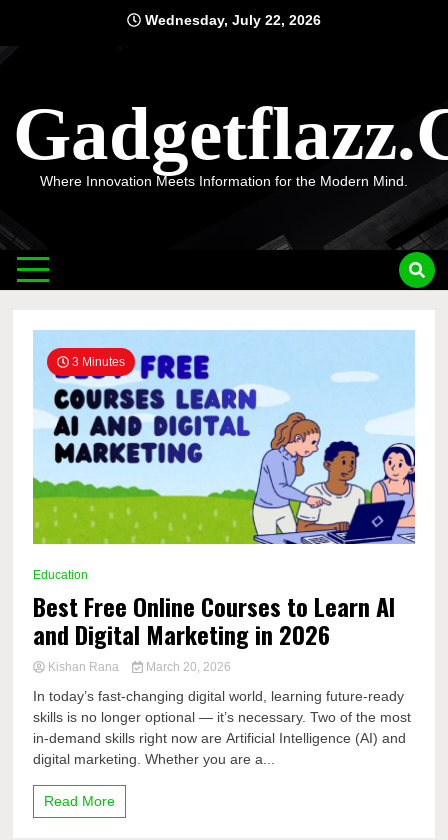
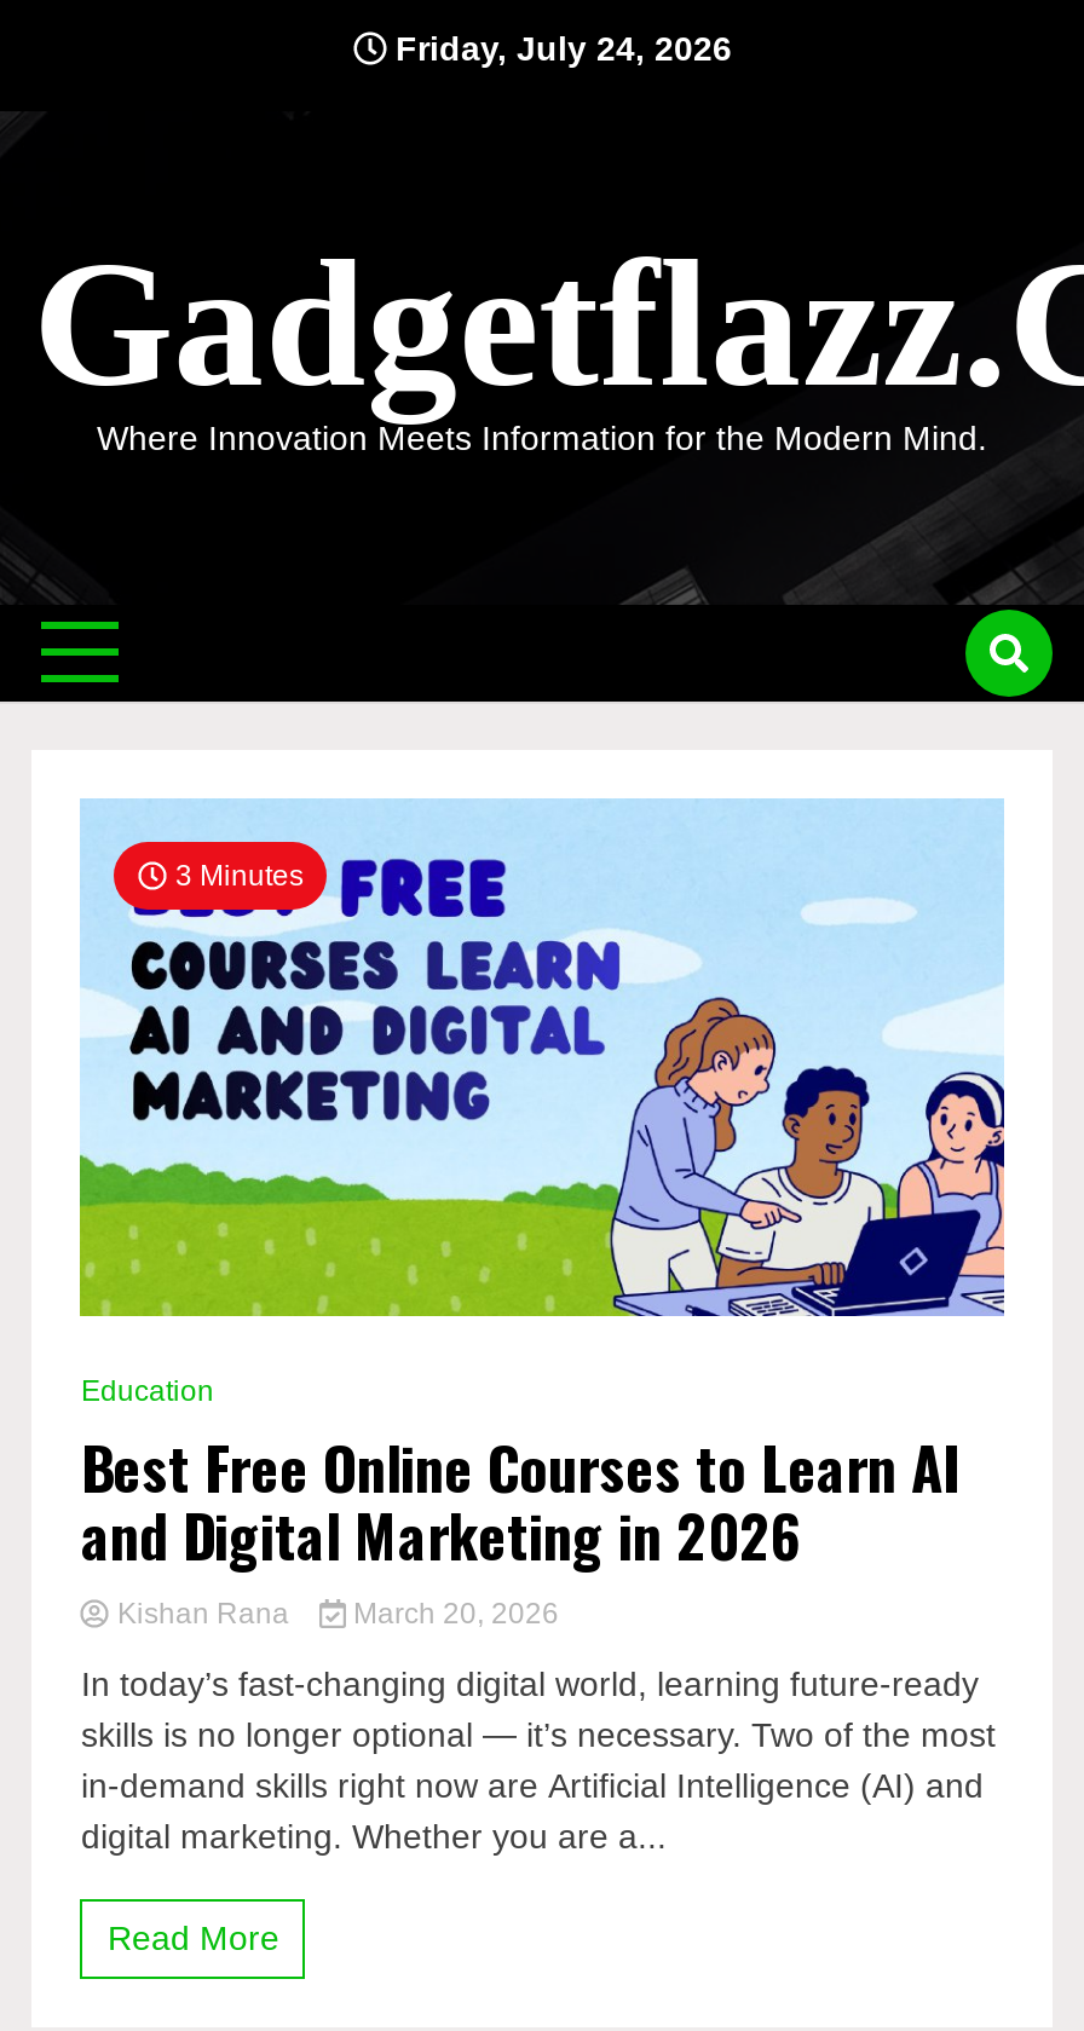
- Wednesday, July 22, 2026
+ Friday, July 24, 2026
